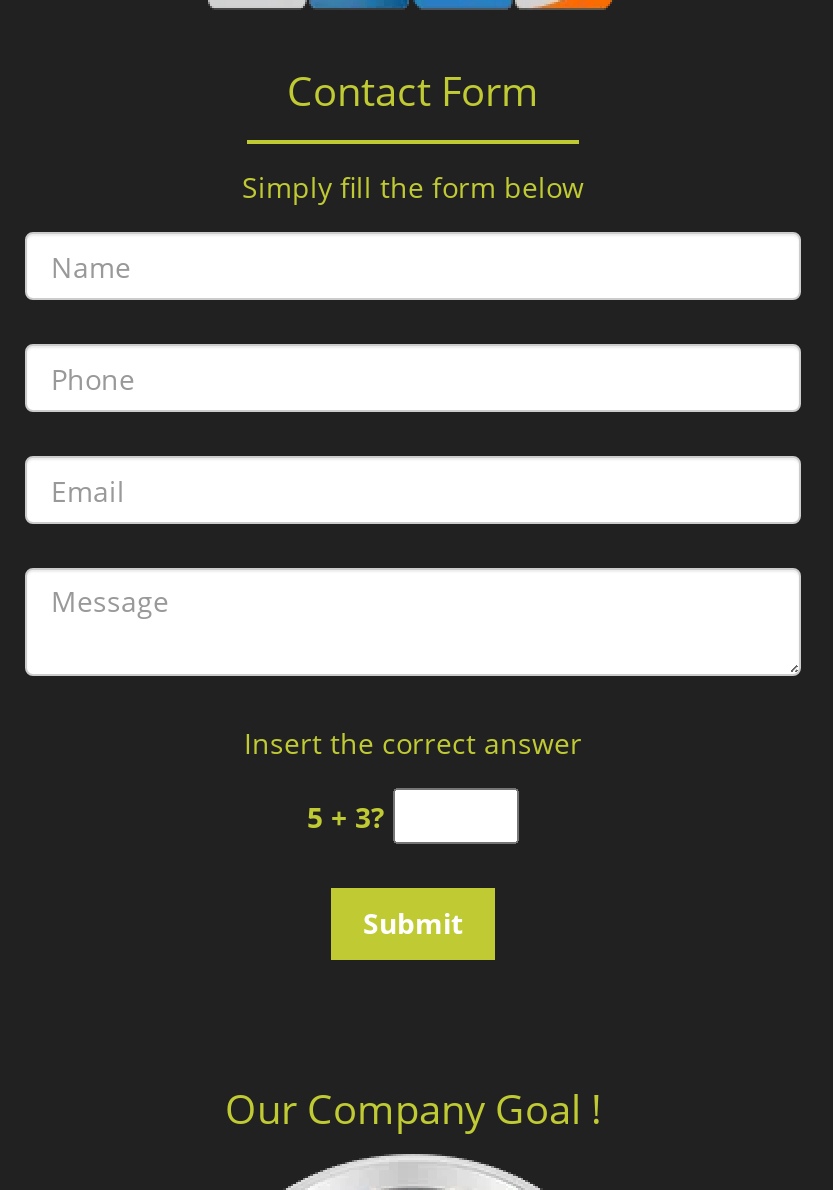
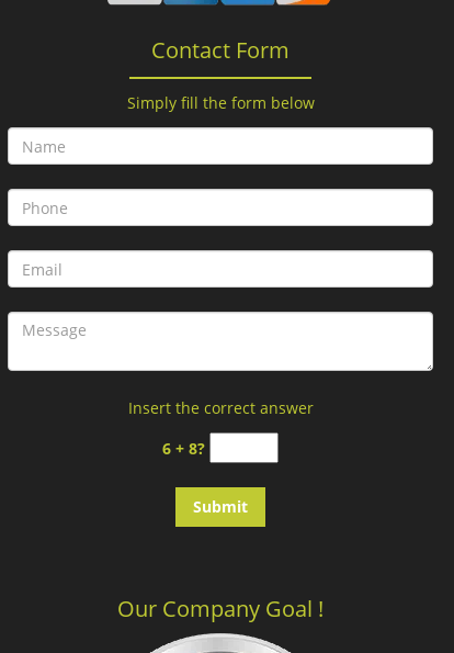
- 5 + 3?
+ 6 + 8?
